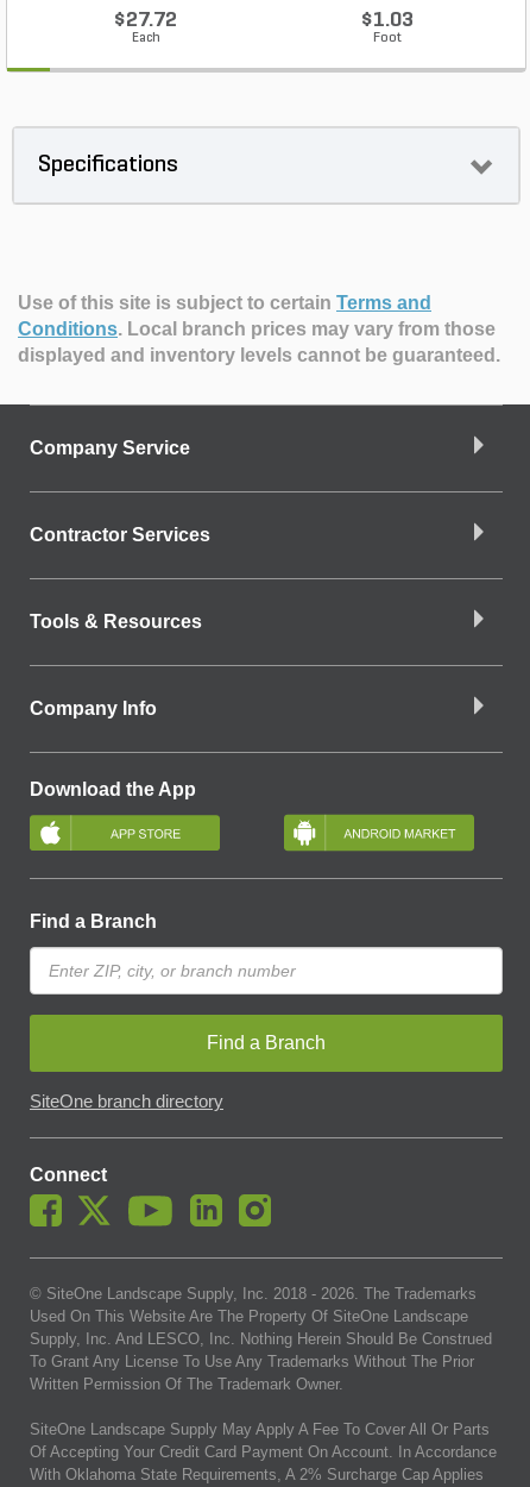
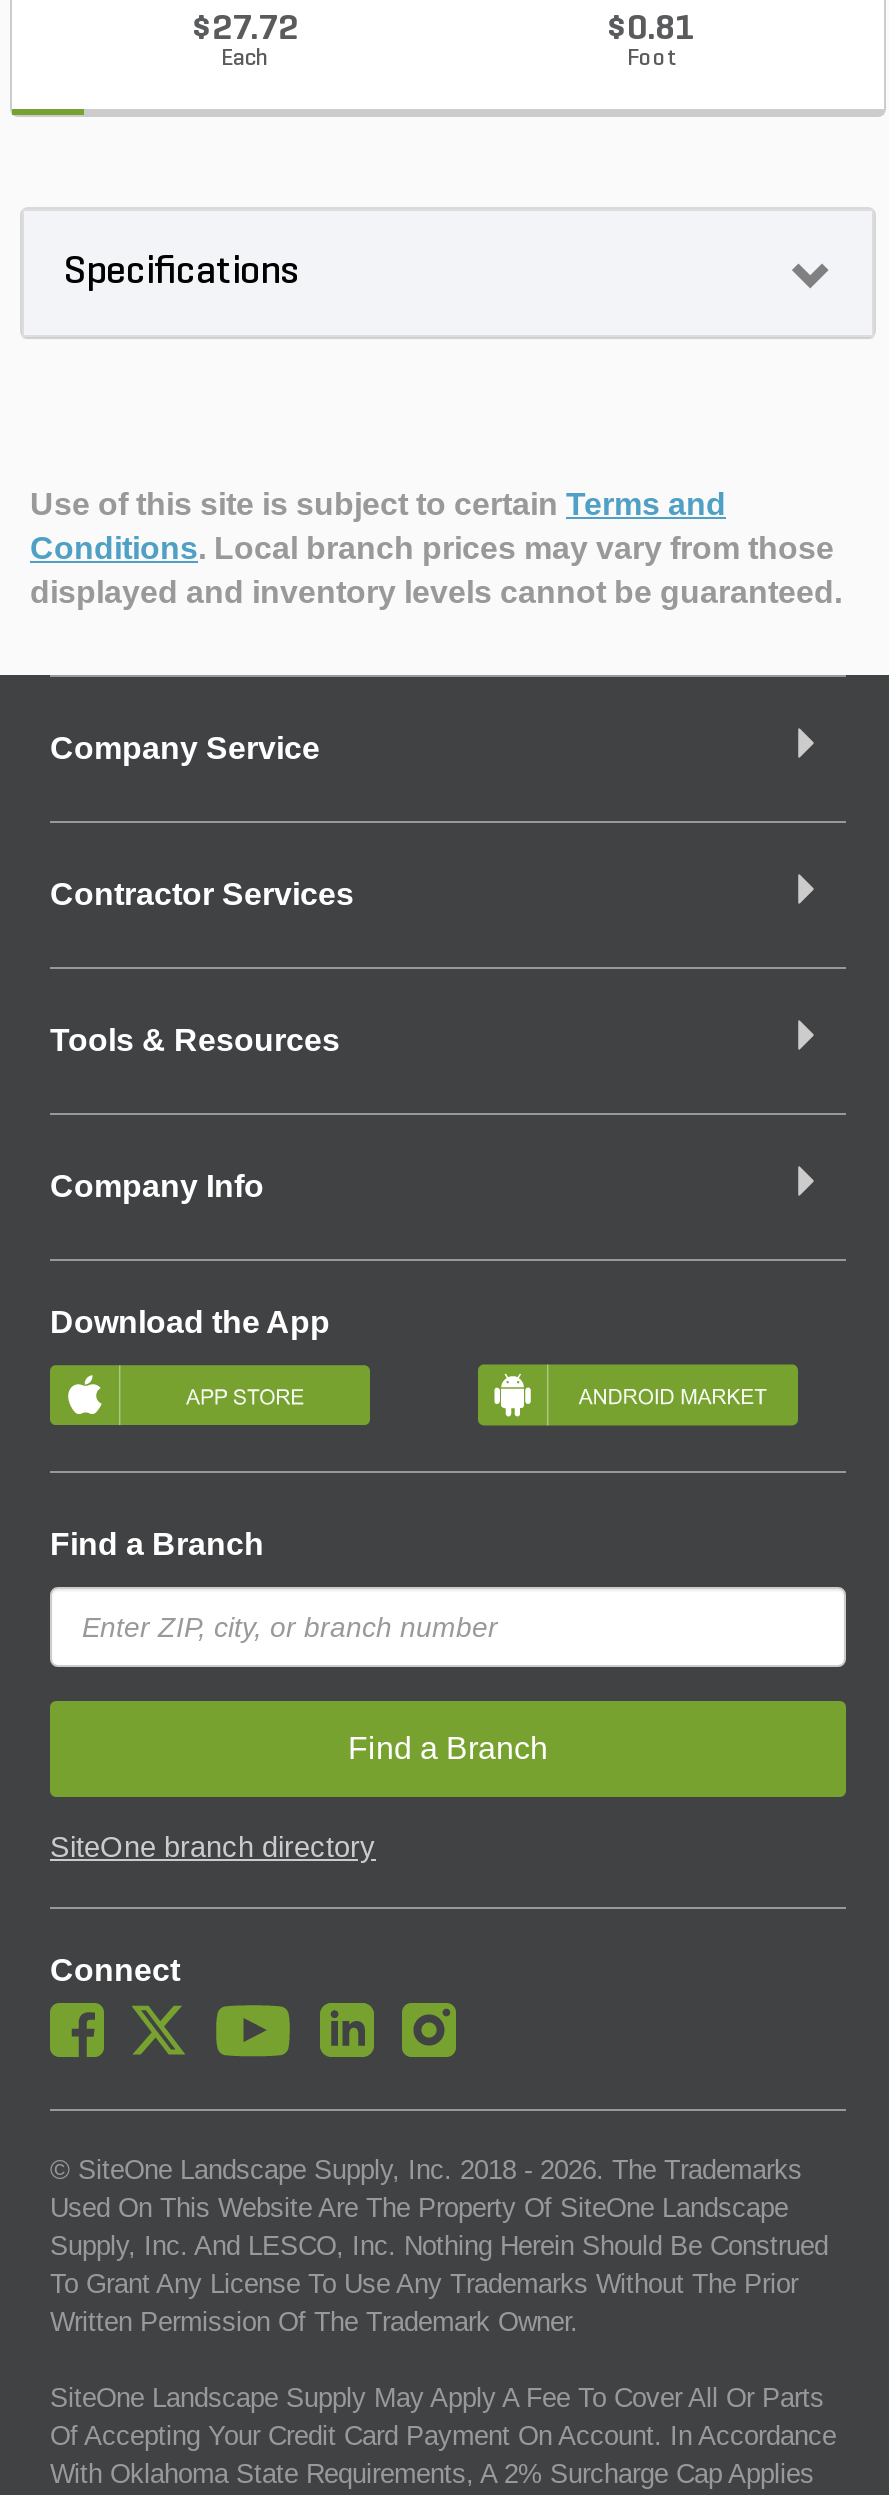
- $1.03
+ $0.81
